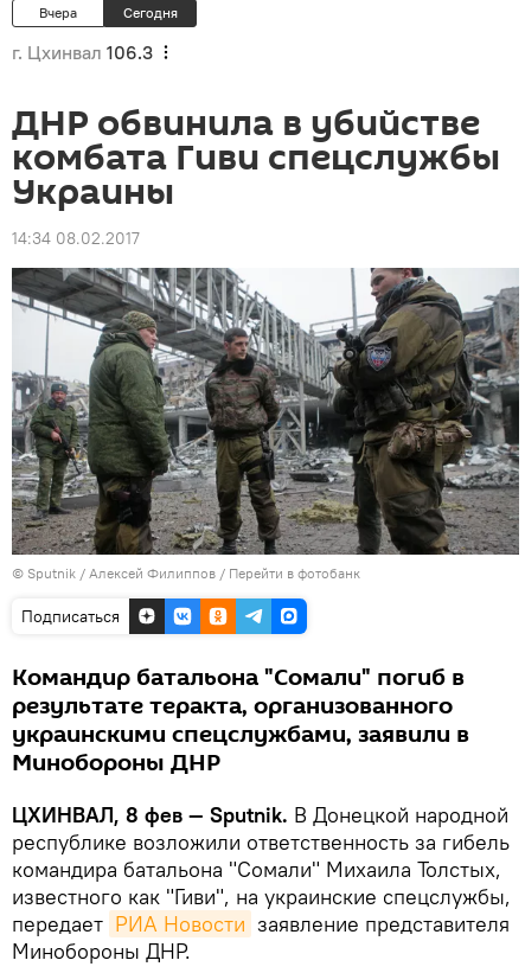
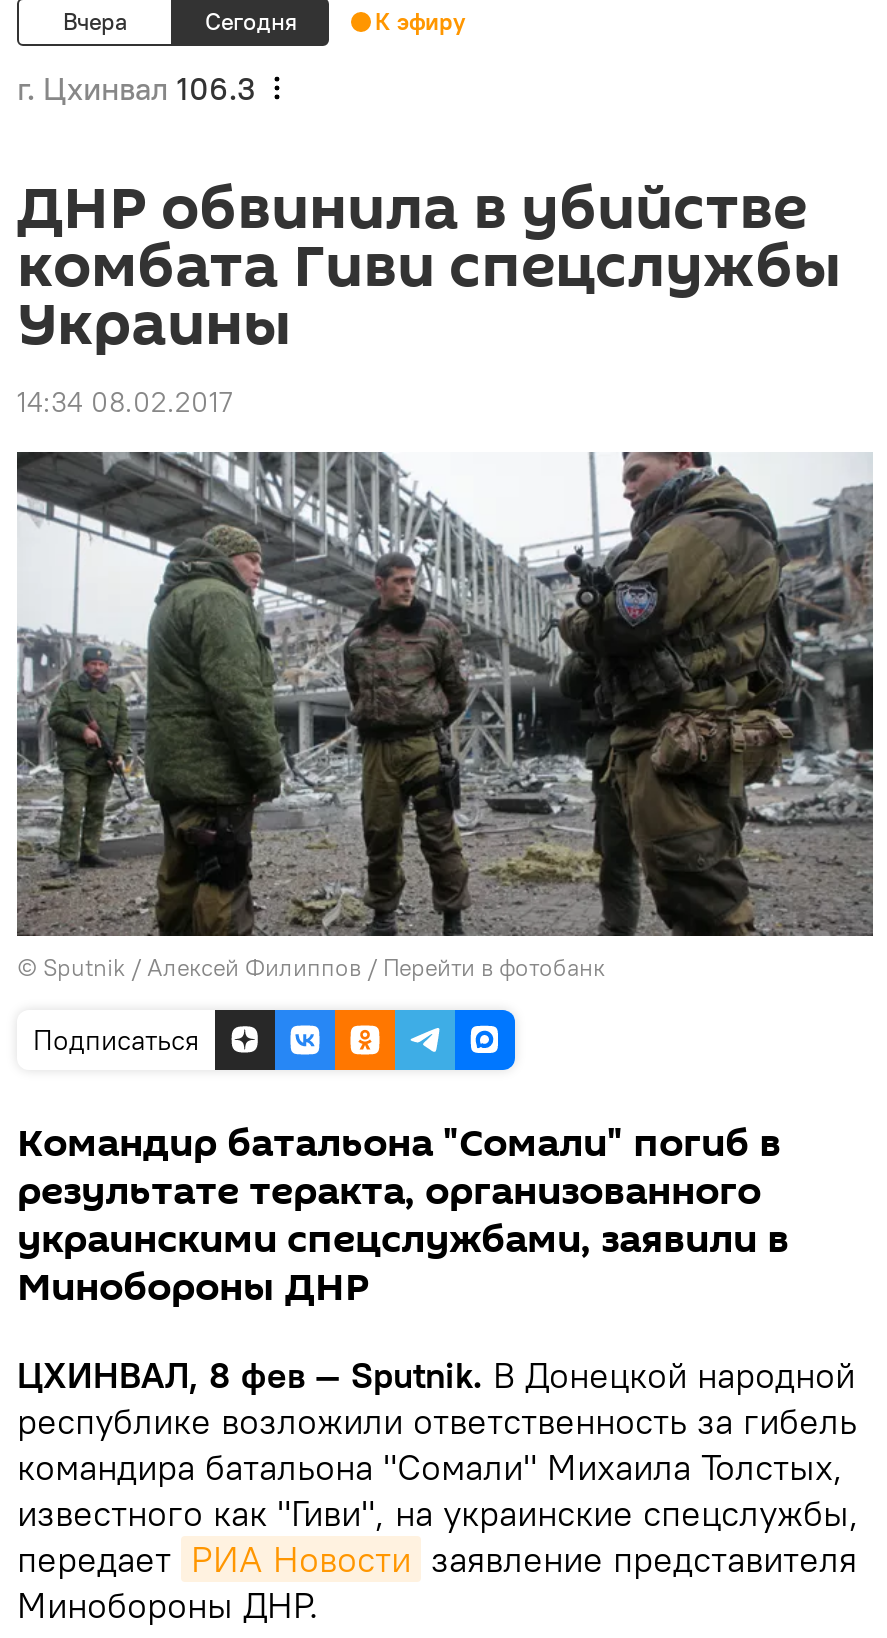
+ К эфиру
